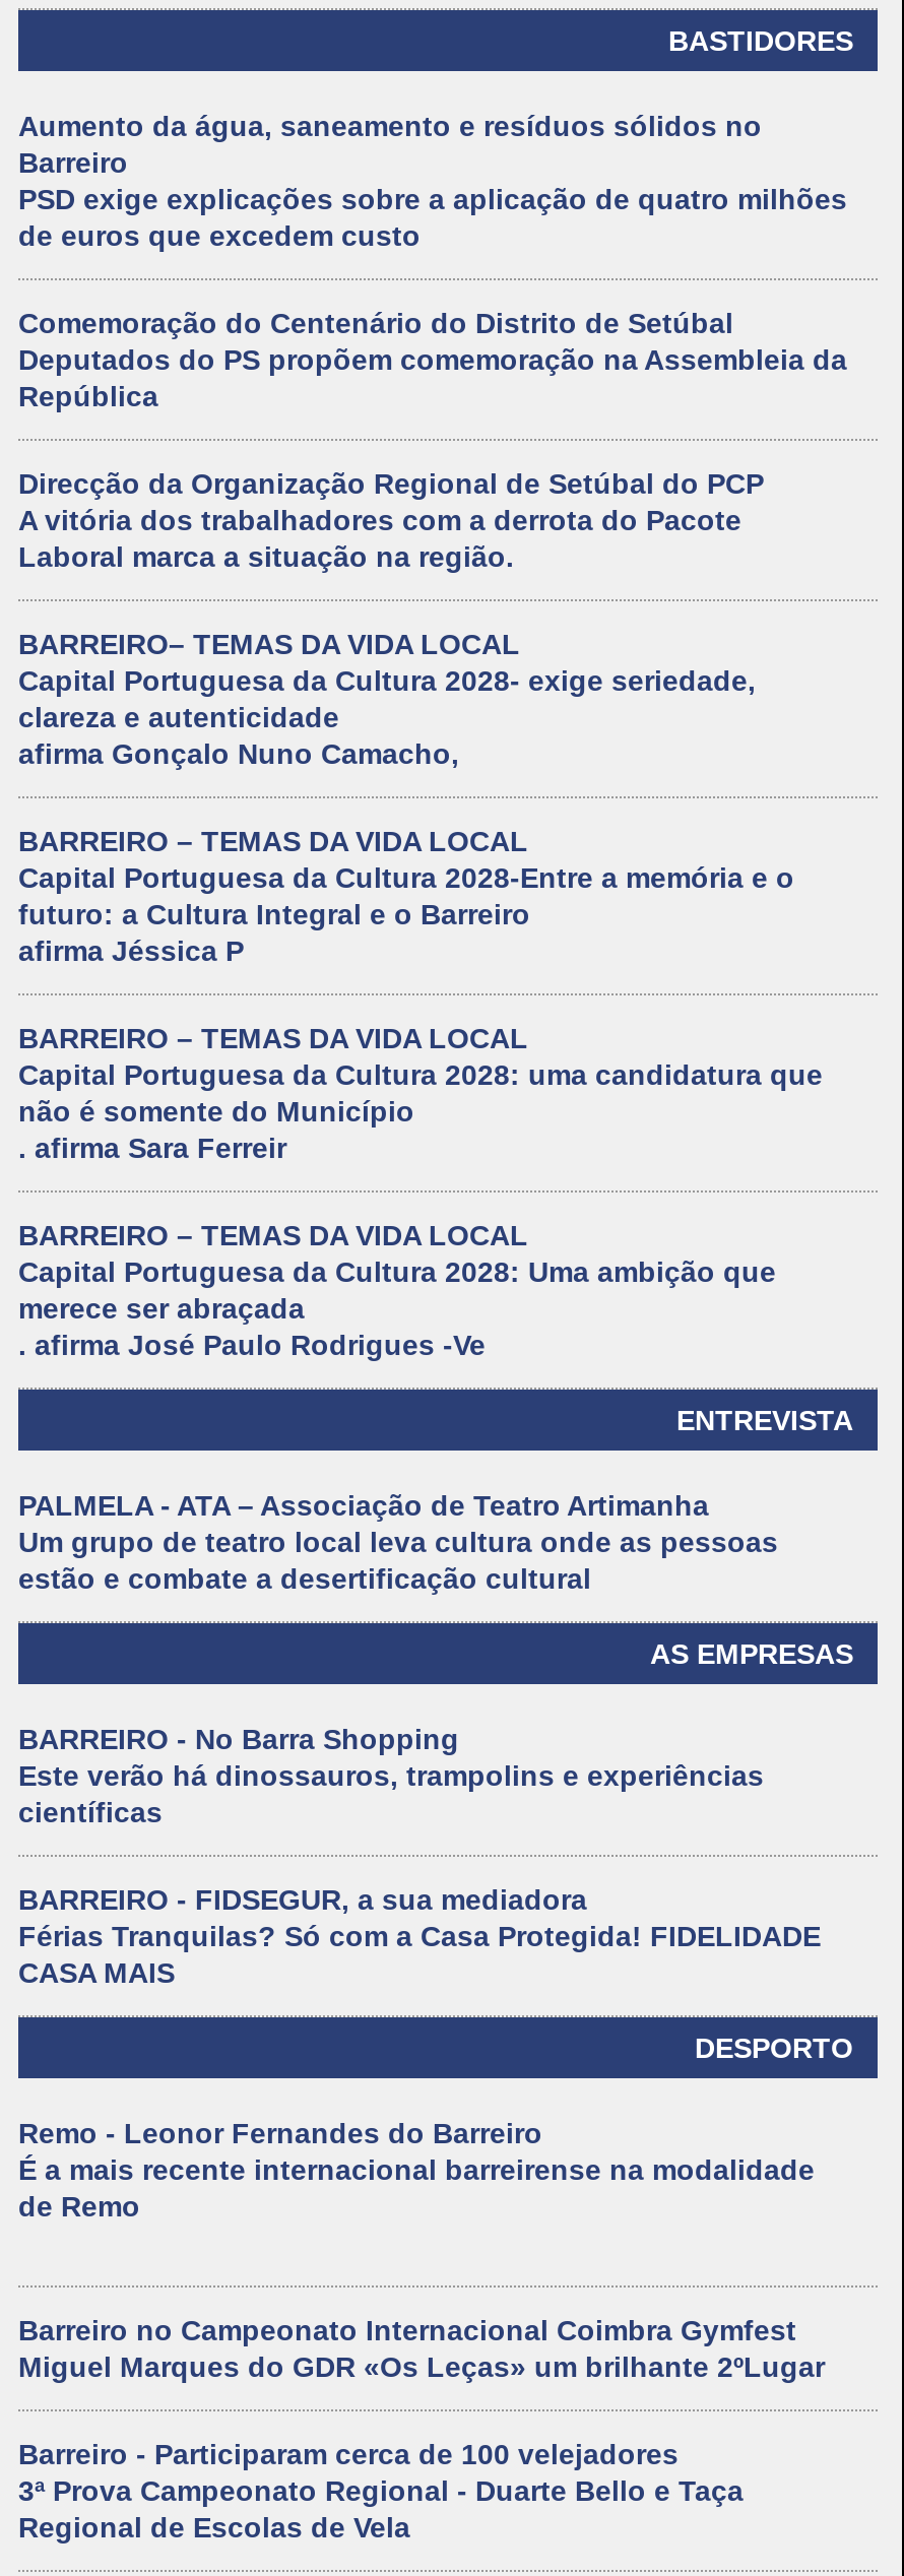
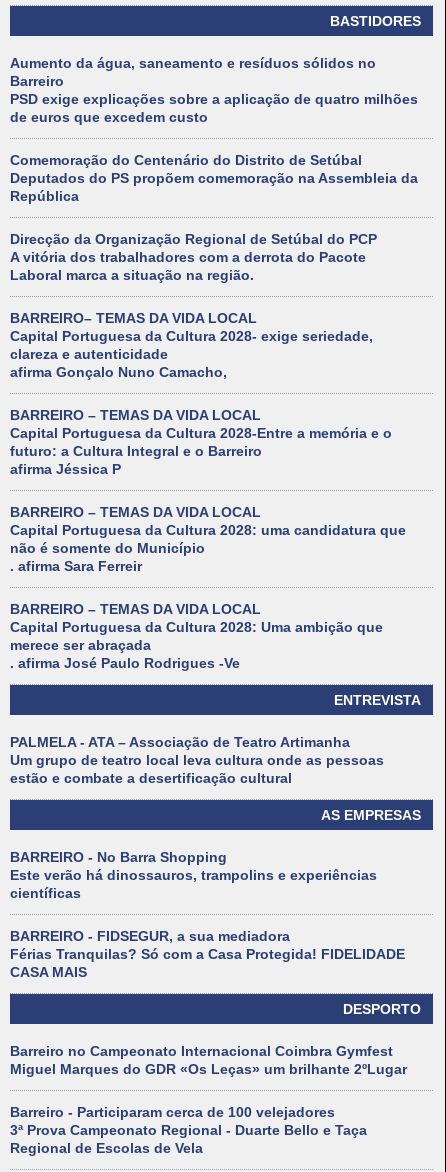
- Remo - Leonor Fernandes do Barreiro
- É a mais recente internacional barreirense na modalidade
- de Remo
